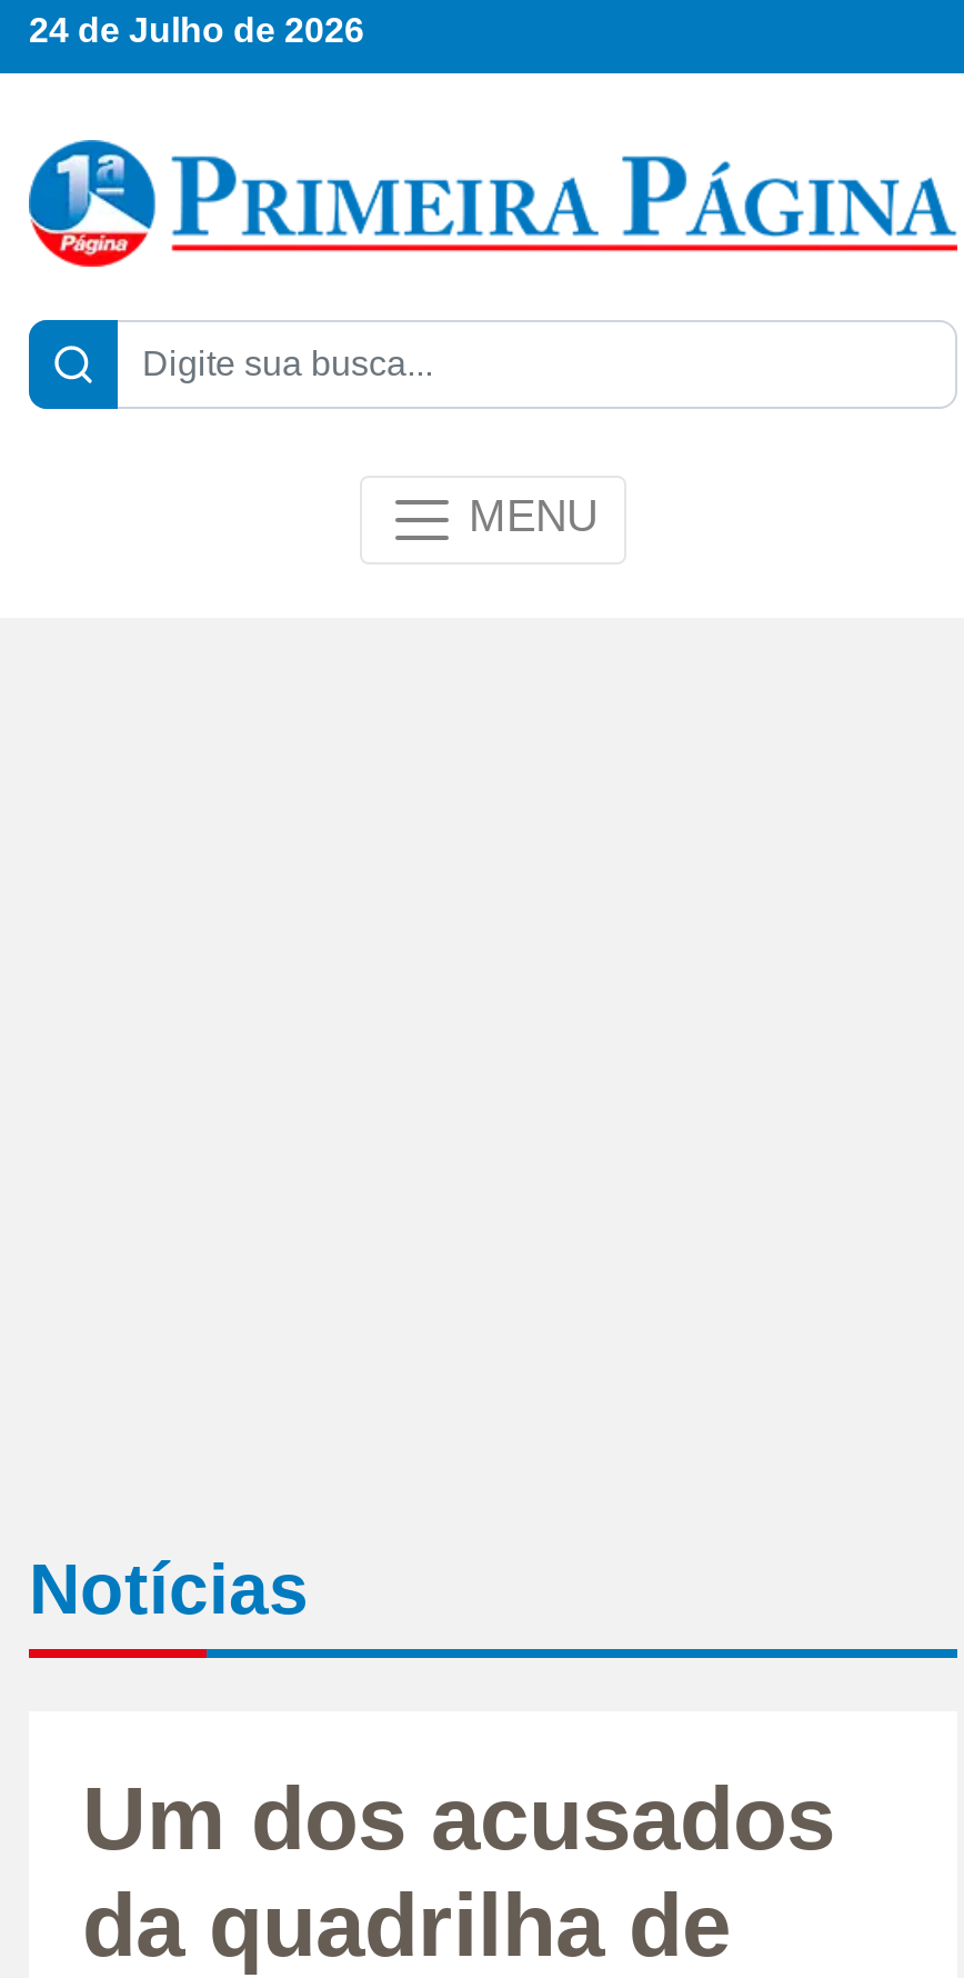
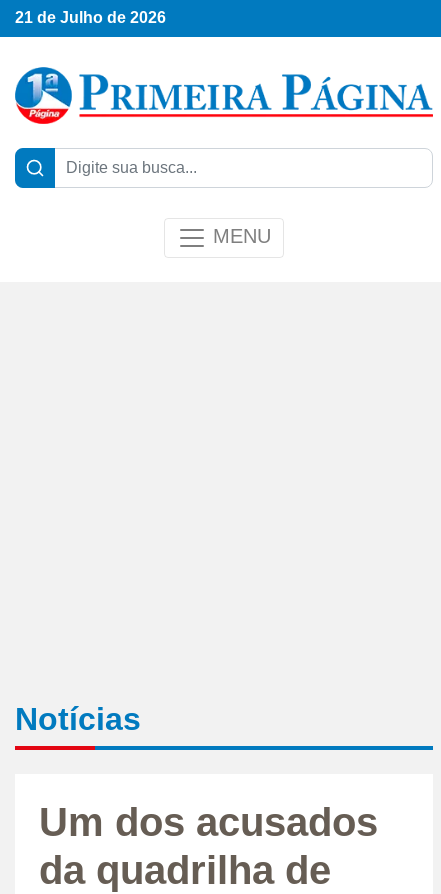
- 24 de Julho de 2026
+ 21 de Julho de 2026
